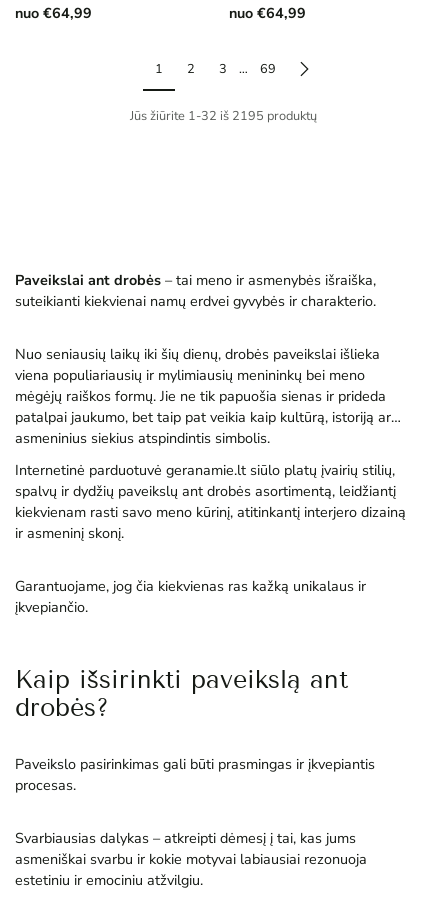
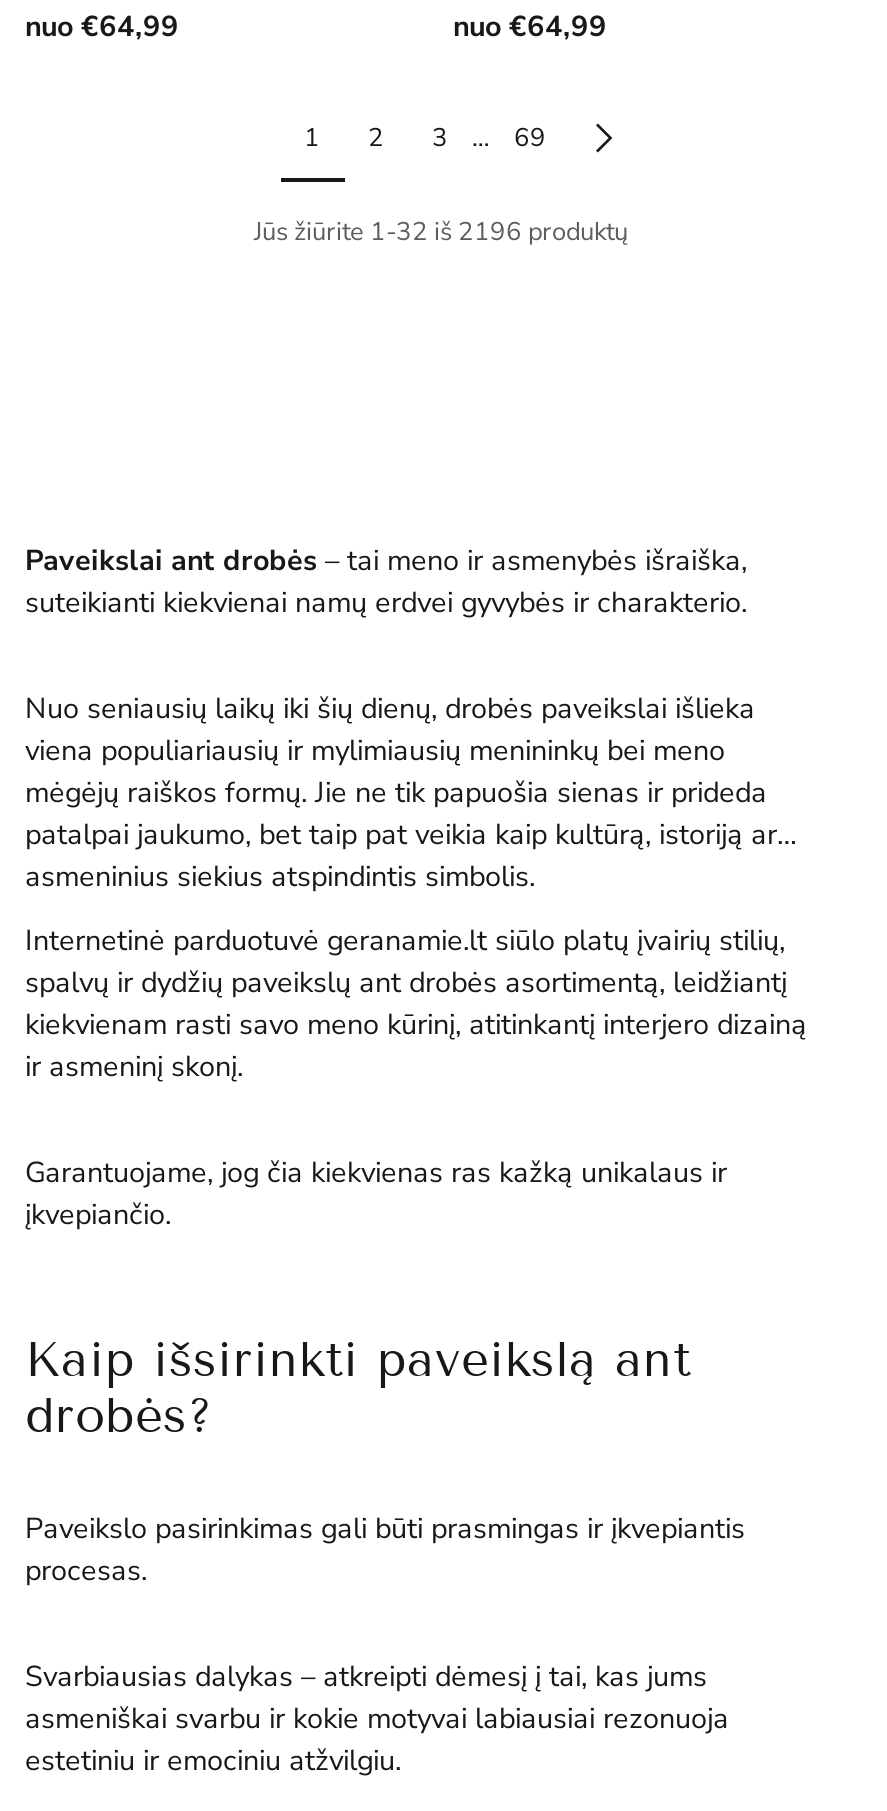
- Jūs žiūrite 1-32 iš 2195 produktų
+ Jūs žiūrite 1-32 iš 2196 produktų
